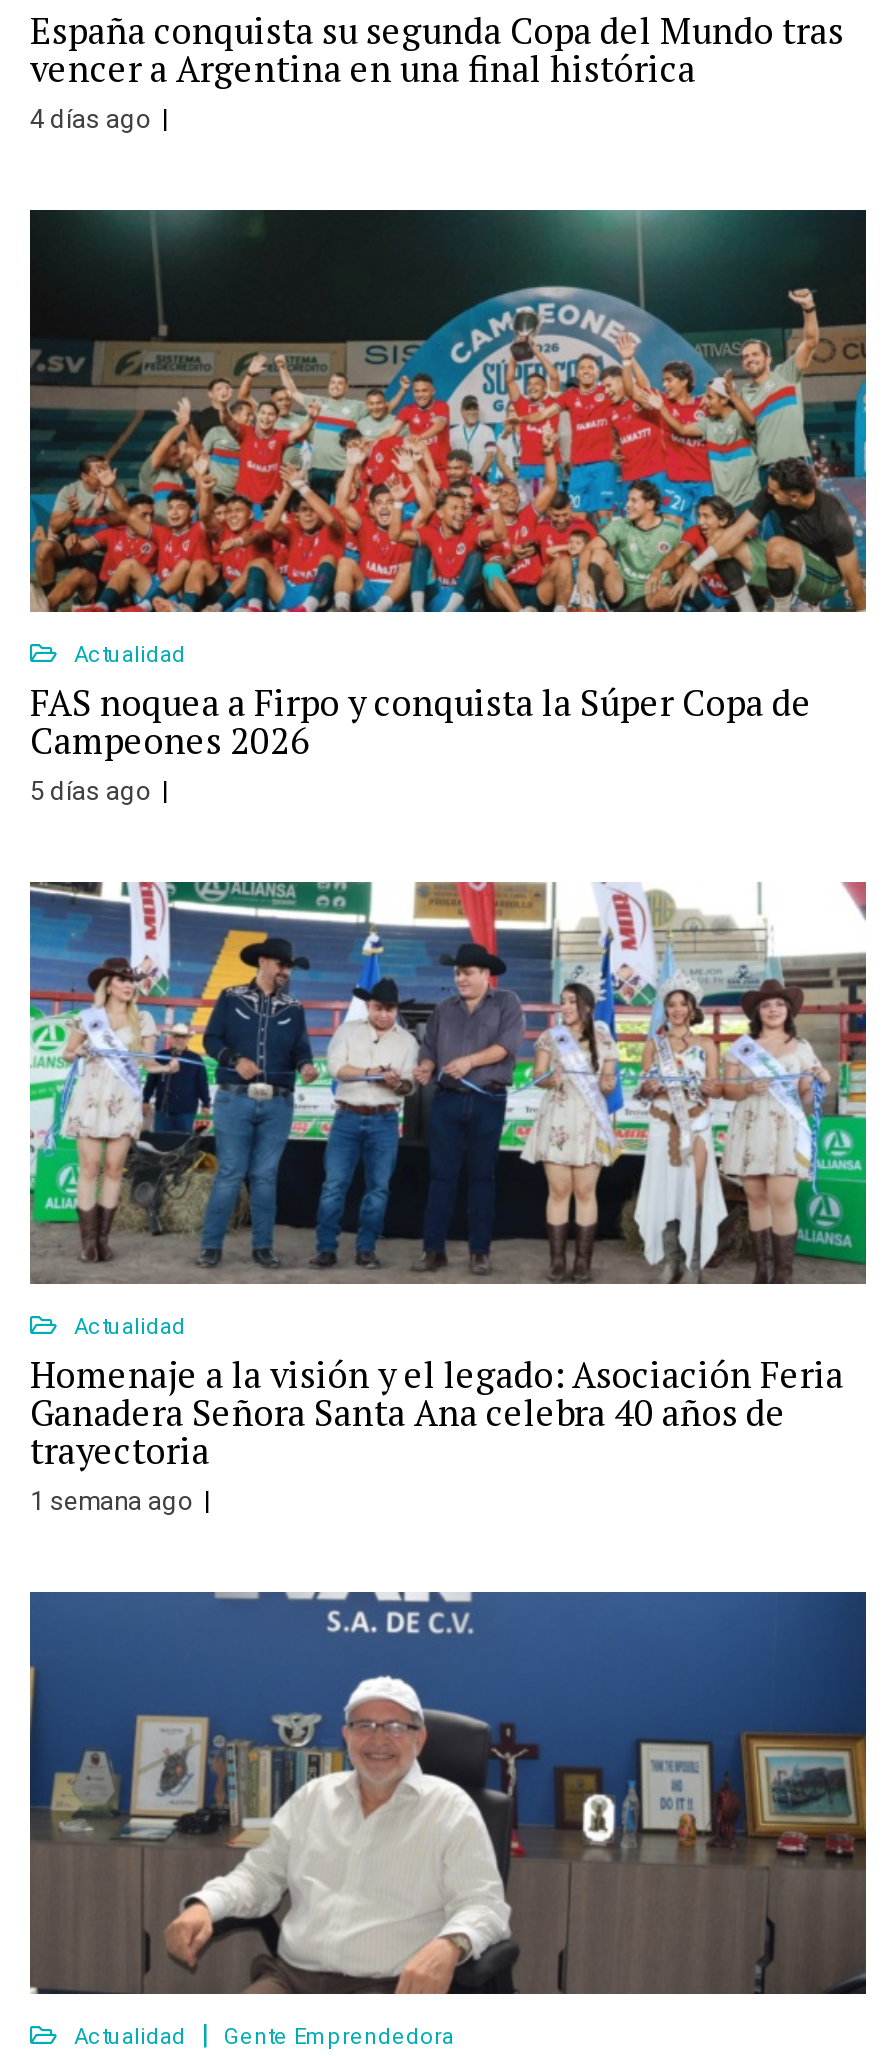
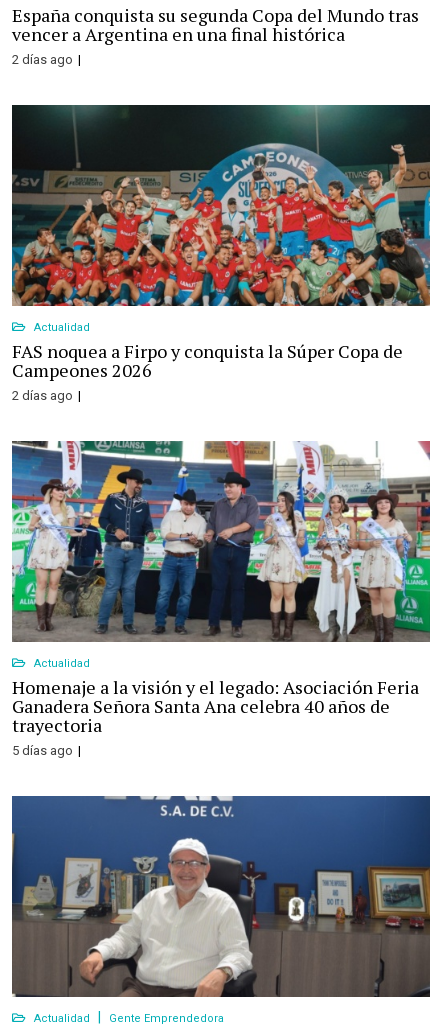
- 4 días ago
+ 2 días ago

- 5 días ago
+ 2 días ago

- 1 semana ago
+ 5 días ago
